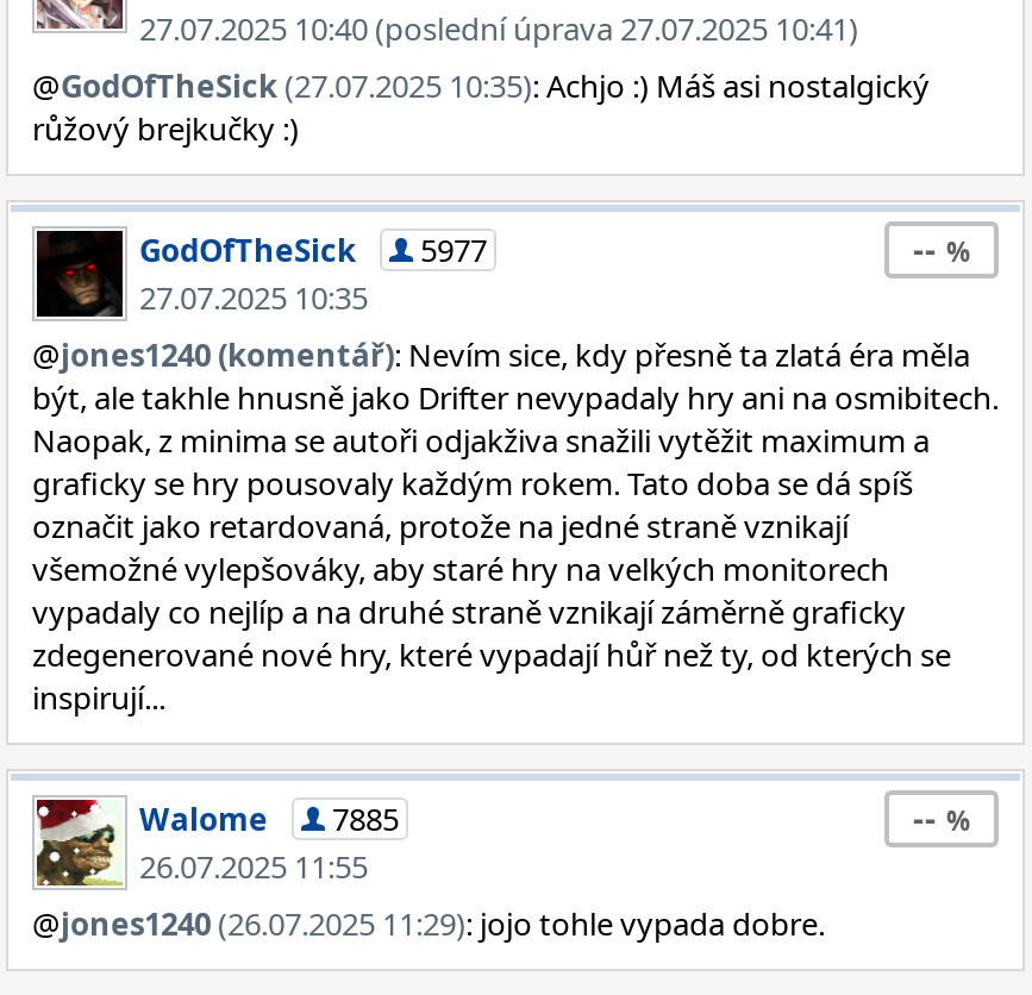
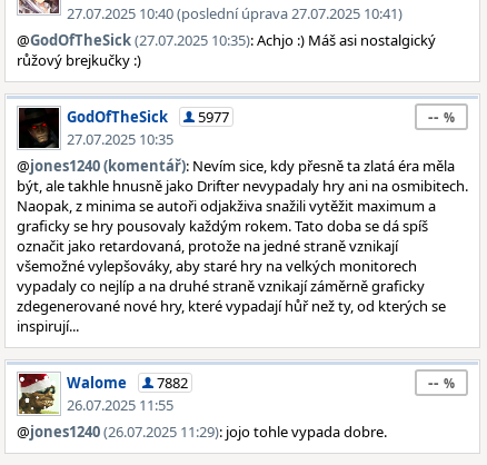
- Walome 7885
+ Walome 7882
